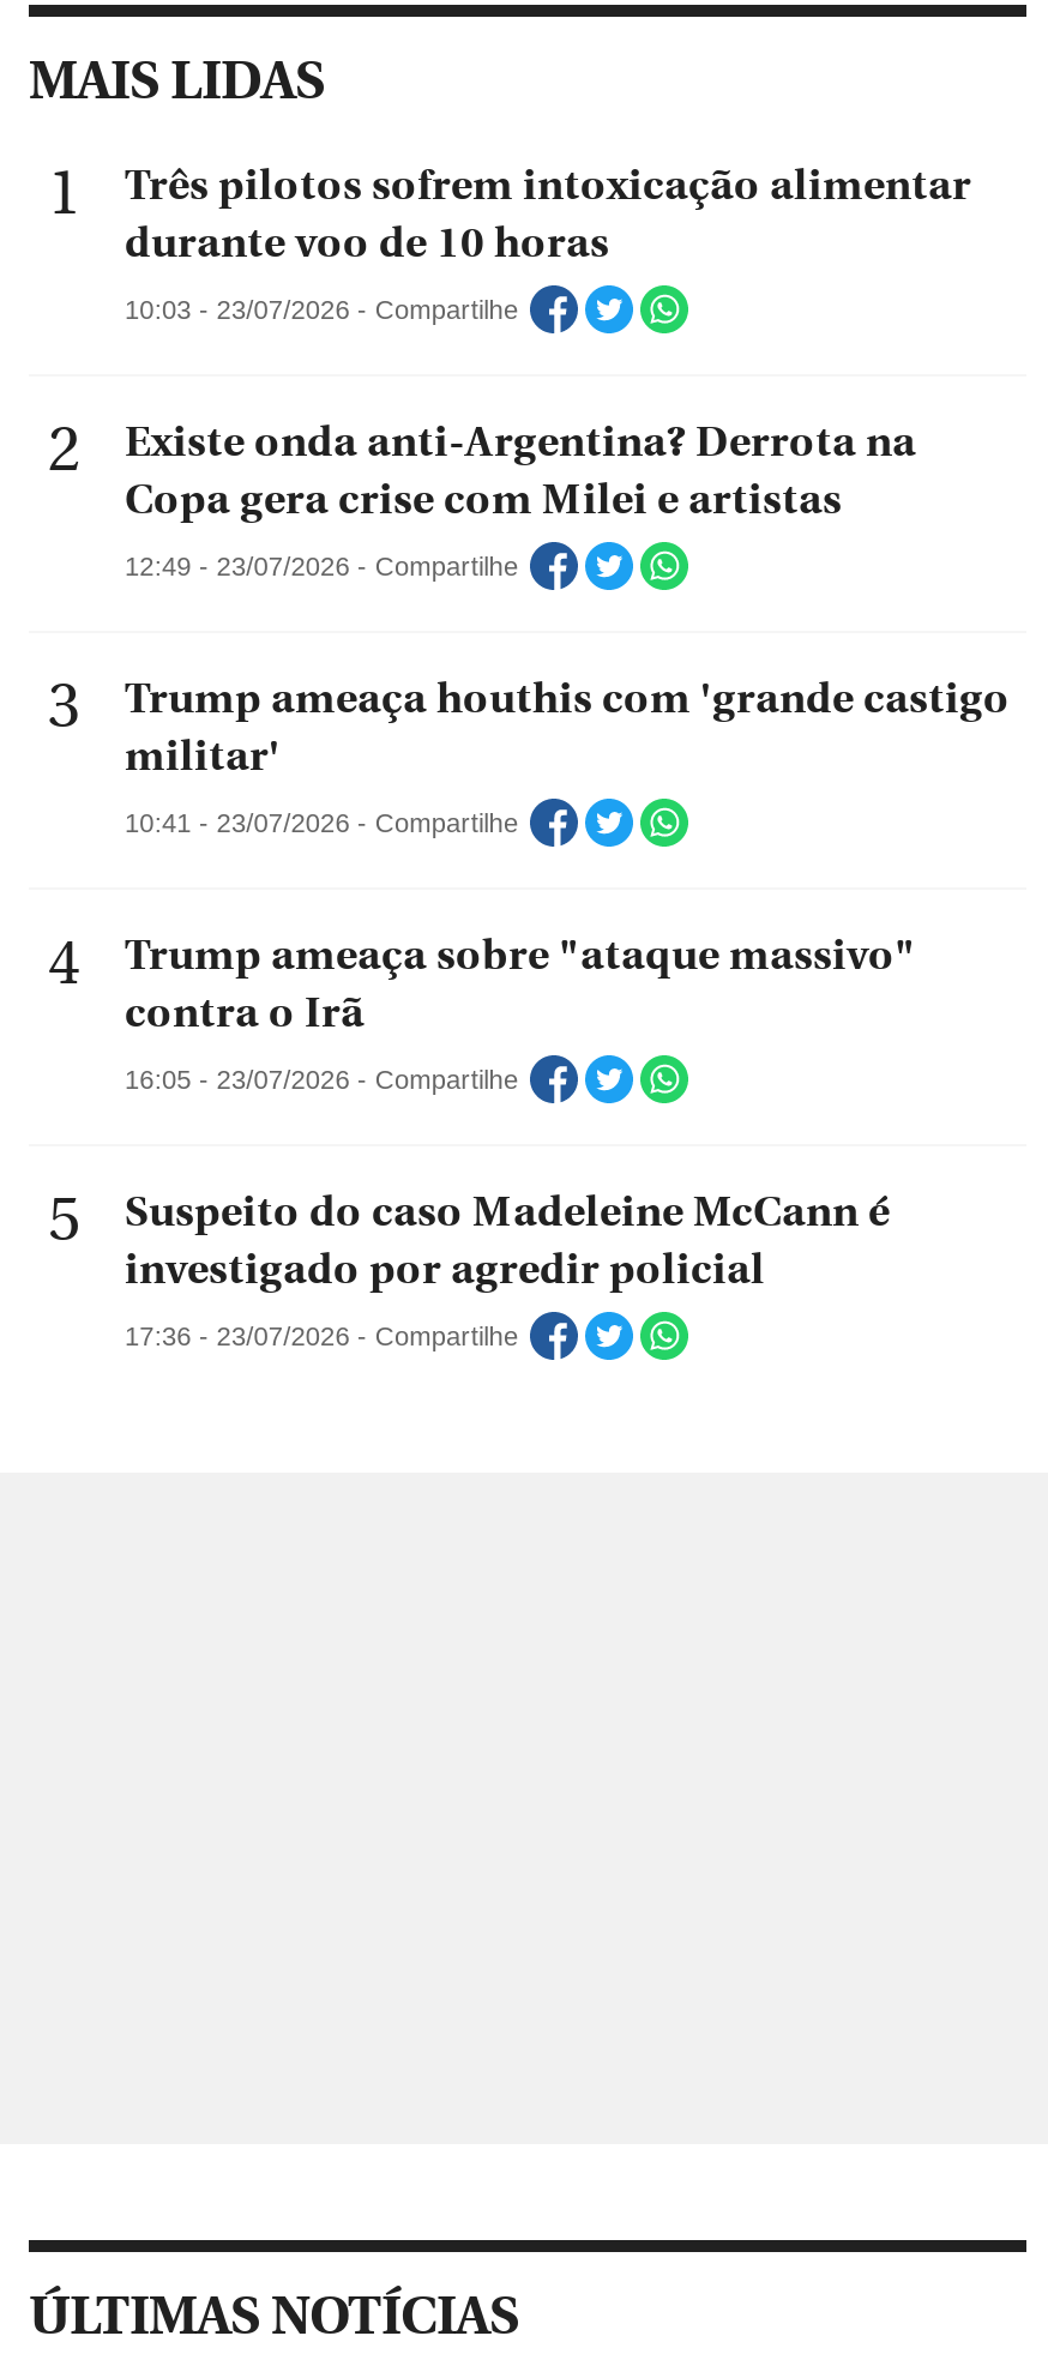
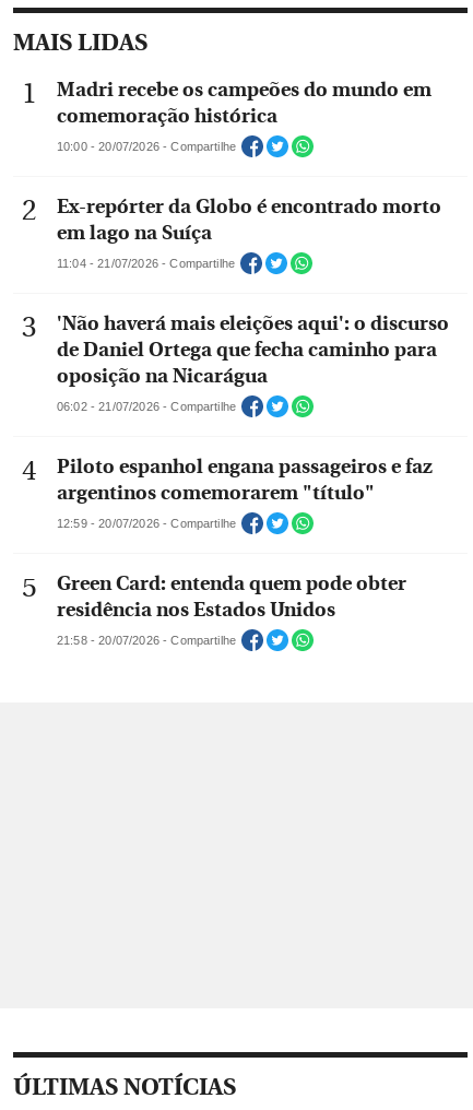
- Três pilotos sofrem intoxicação alimentar
- durante voo de 10 horas
+ Madri recebe os campeões do mundo em
+ comemoração histórica

- 10:03 - 23/07/2026 - Compartilhe
+ 10:00 - 20/07/2026 - Compartilhe

- Existe onda anti-Argentina? Derrota na
- Copa gera crise com Milei e artistas
+ Ex-repórter da Globo é encontrado morto
+ em lago na Suíça

- 12:49 - 23/07/2026 - Compartilhe
+ 11:04 - 21/07/2026 - Compartilhe

- Trump ameaça houthis com 'grande castigo
- militar'
+ 'Não haverá mais eleições aqui': o discurso
+ de Daniel Ortega que fecha caminho para
+ oposição na Nicarágua

- 10:41 - 23/07/2026 - Compartilhe
+ 06:02 - 21/07/2026 - Compartilhe

- Trump ameaça sobre "ataque massivo"
- contra o Irã
+ Piloto espanhol engana passageiros e faz
+ argentinos comemorarem "título"

- 16:05 - 23/07/2026 - Compartilhe
+ 12:59 - 20/07/2026 - Compartilhe

- Suspeito do caso Madeleine McCann é
- investigado por agredir policial
+ Green Card: entenda quem pode obter
+ residência nos Estados Unidos

- 17:36 - 23/07/2026 - Compartilhe
+ 21:58 - 20/07/2026 - Compartilhe
